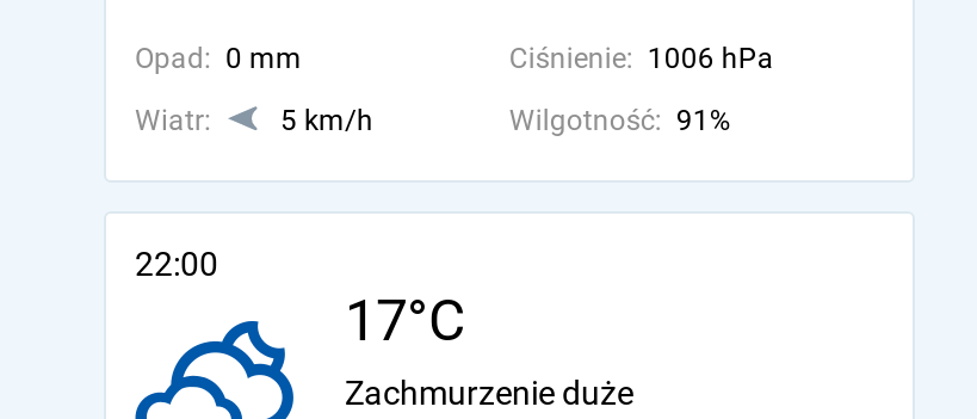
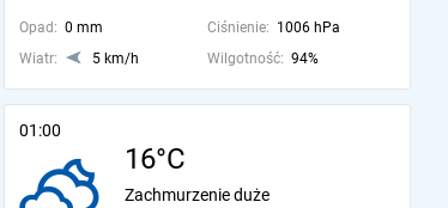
- Wilgotność: 91%
+ Wilgotność: 94%

- 22:00
- 17°C
+ 01:00
+ 16°C
